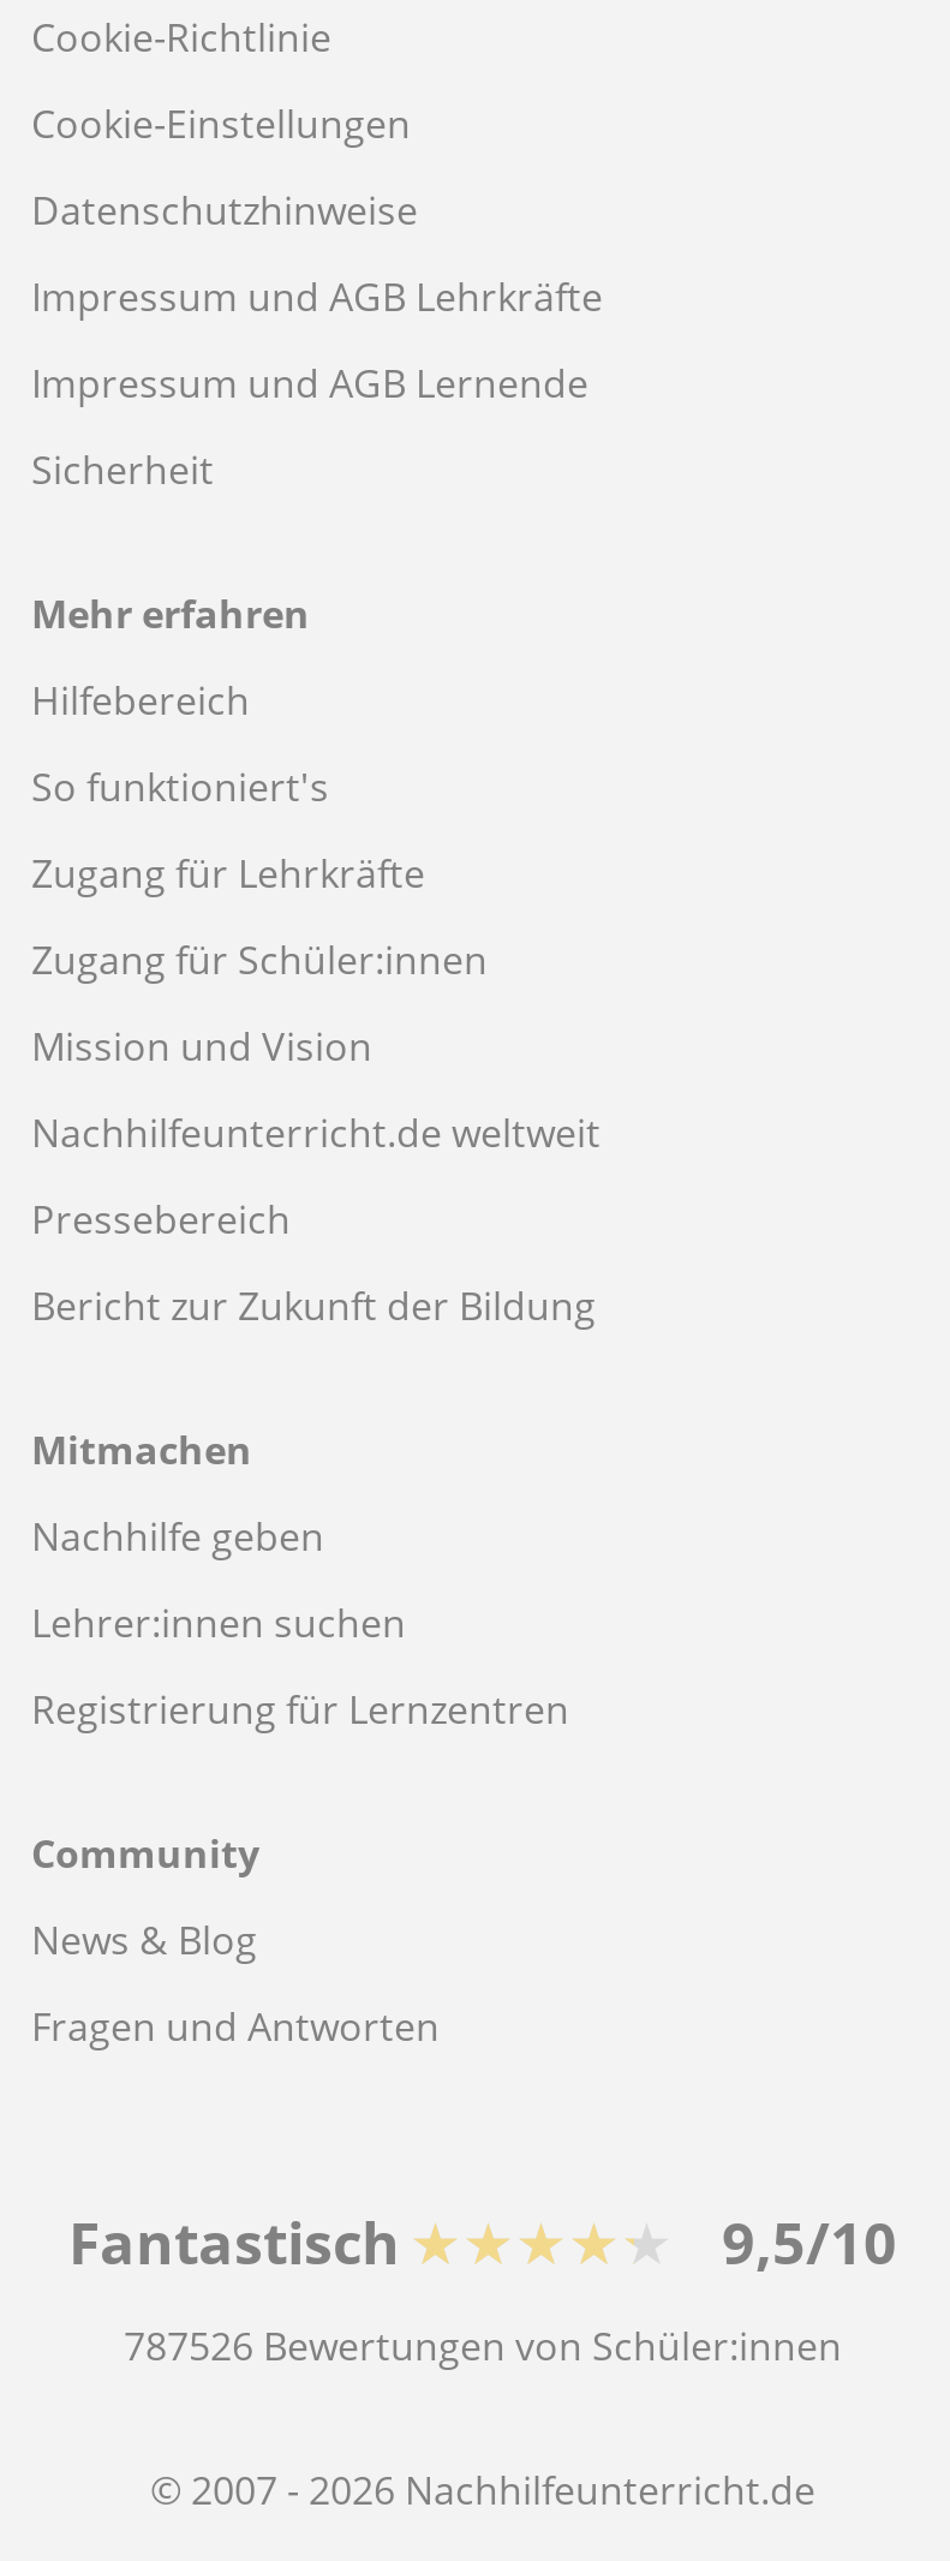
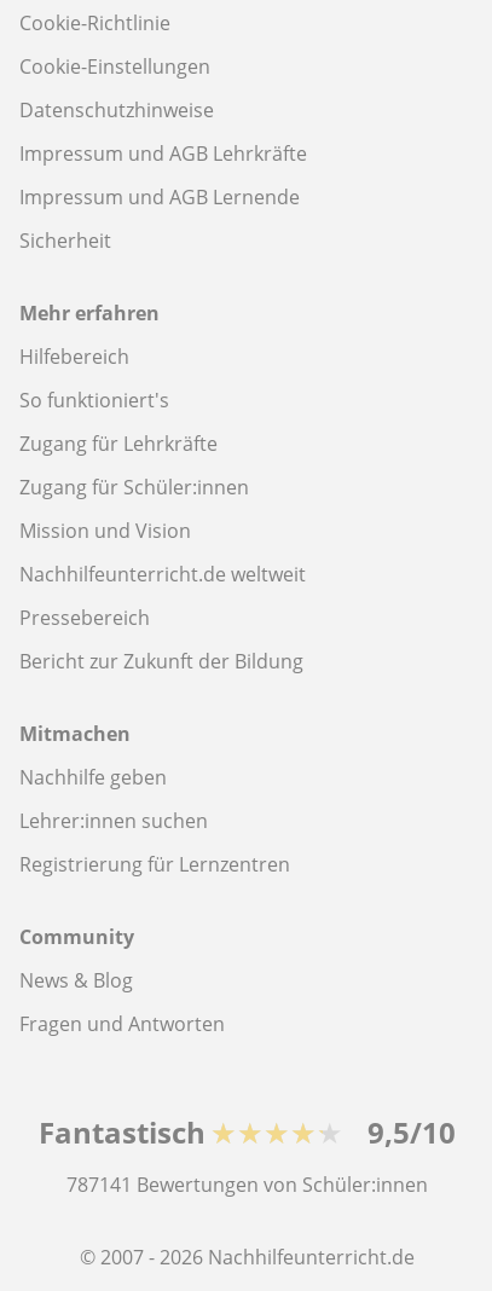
- 787526 Bewertungen von Schüler:innen
+ 787141 Bewertungen von Schüler:innen
